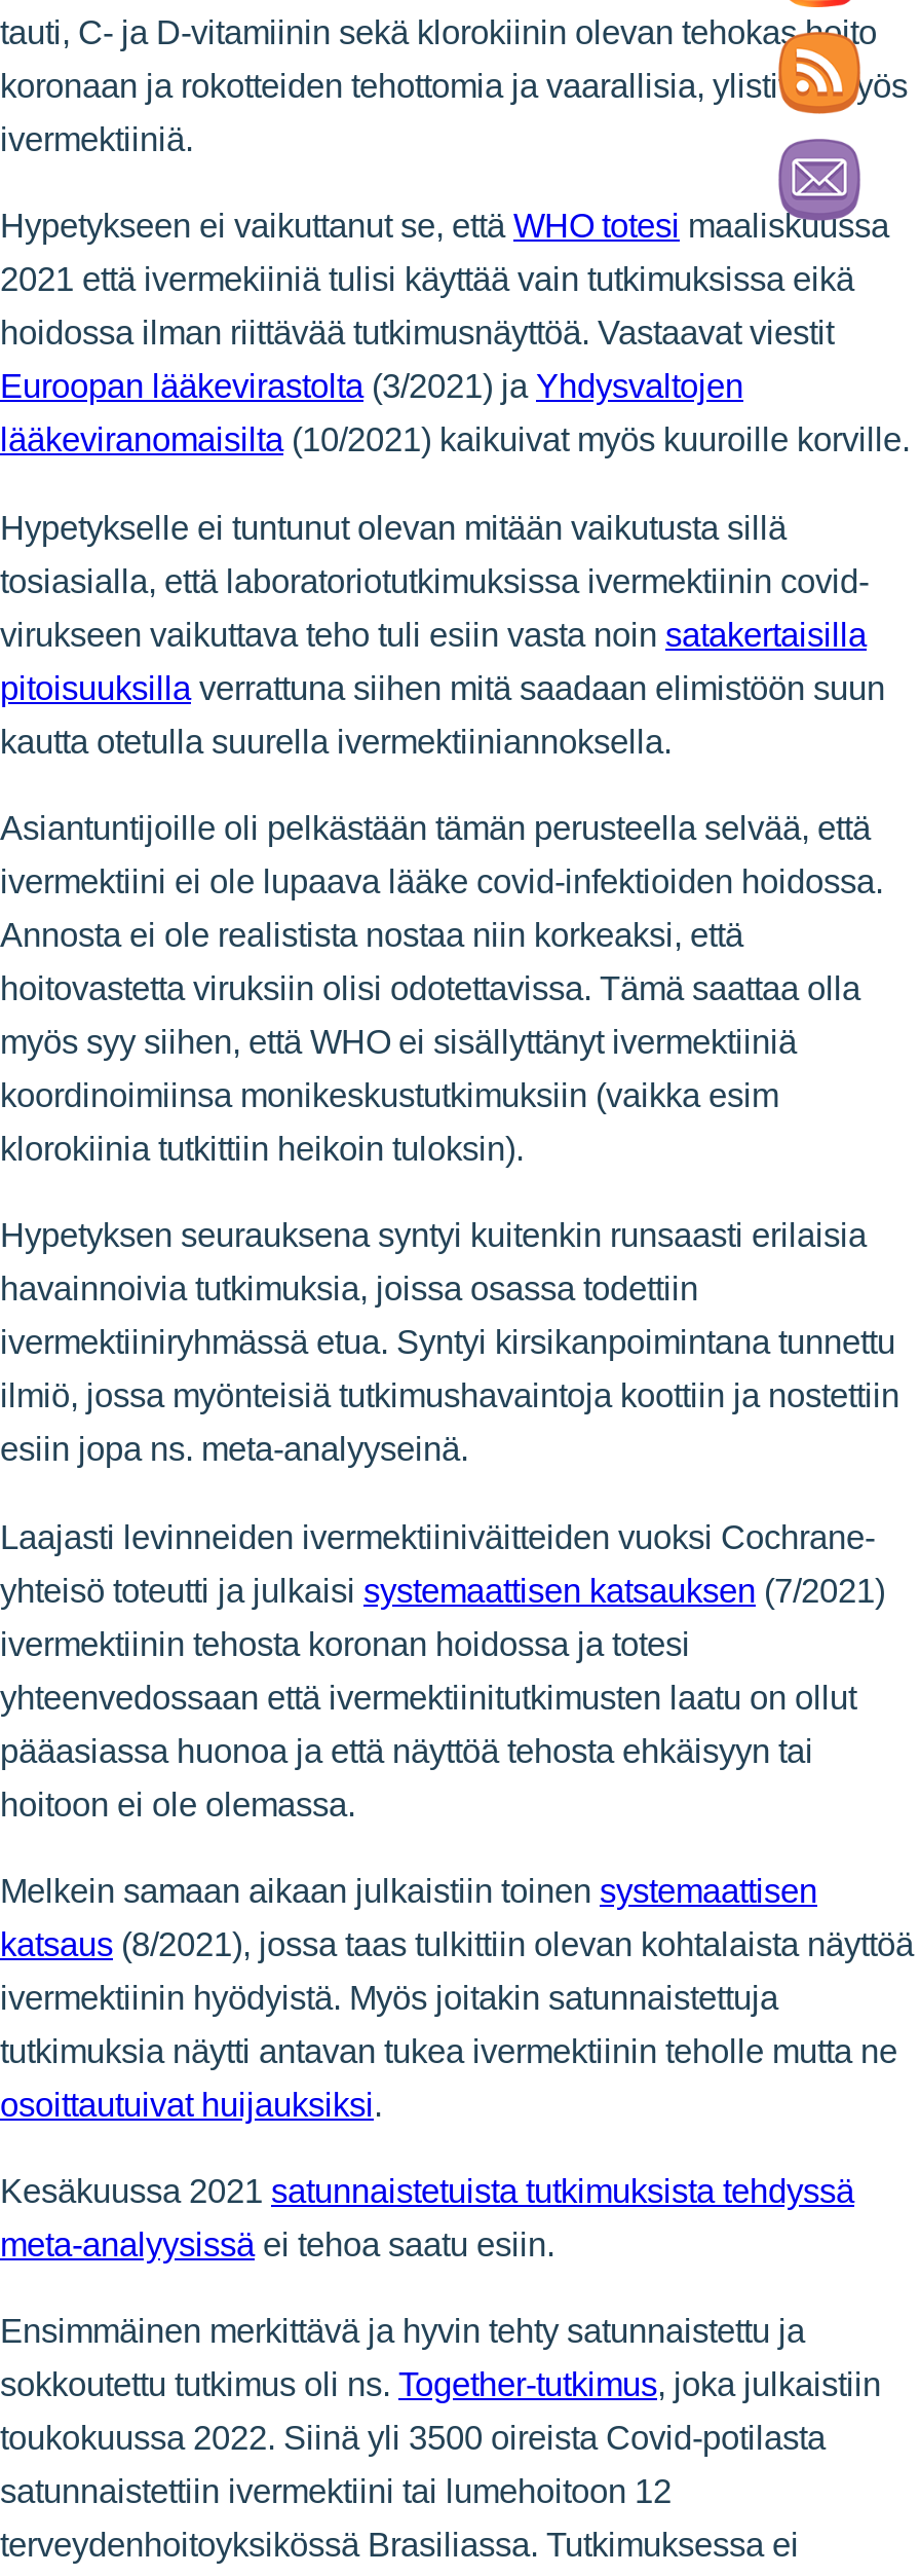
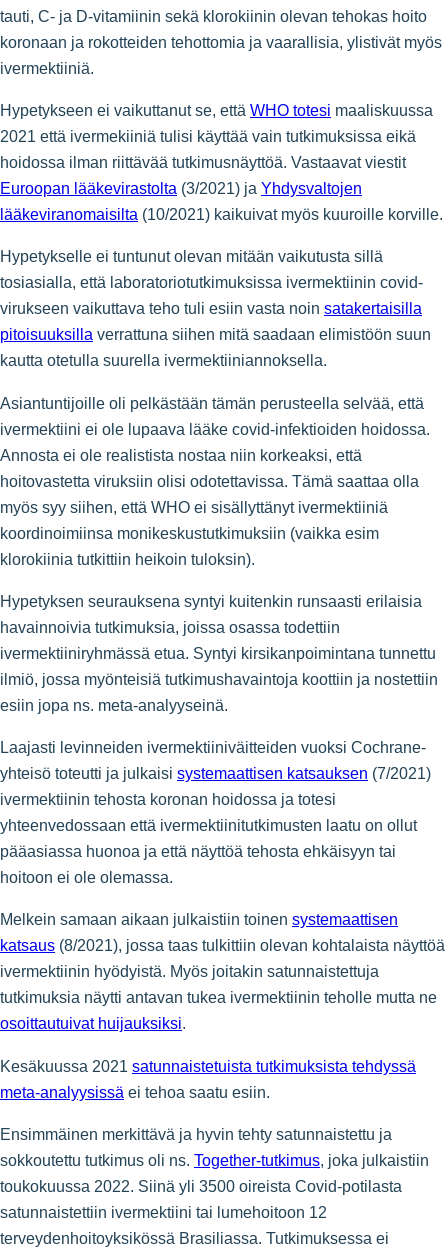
- [image]
